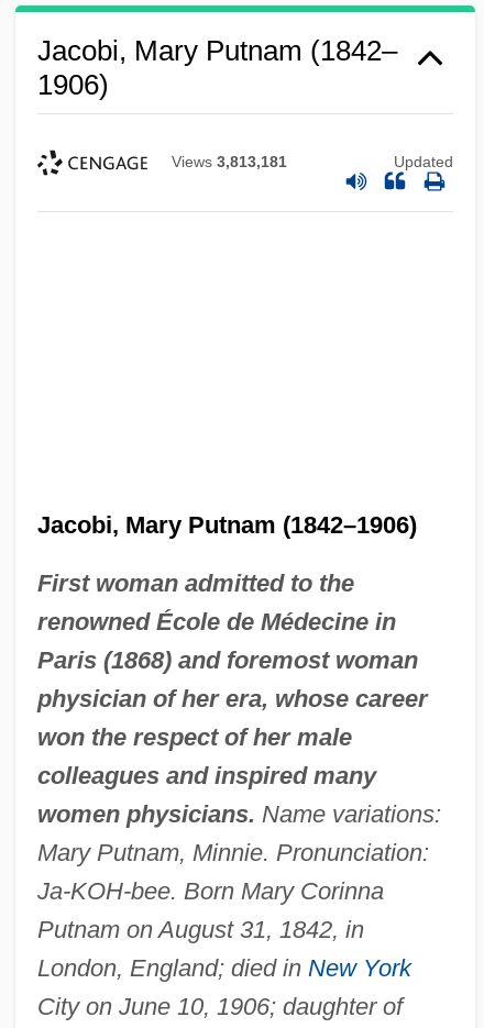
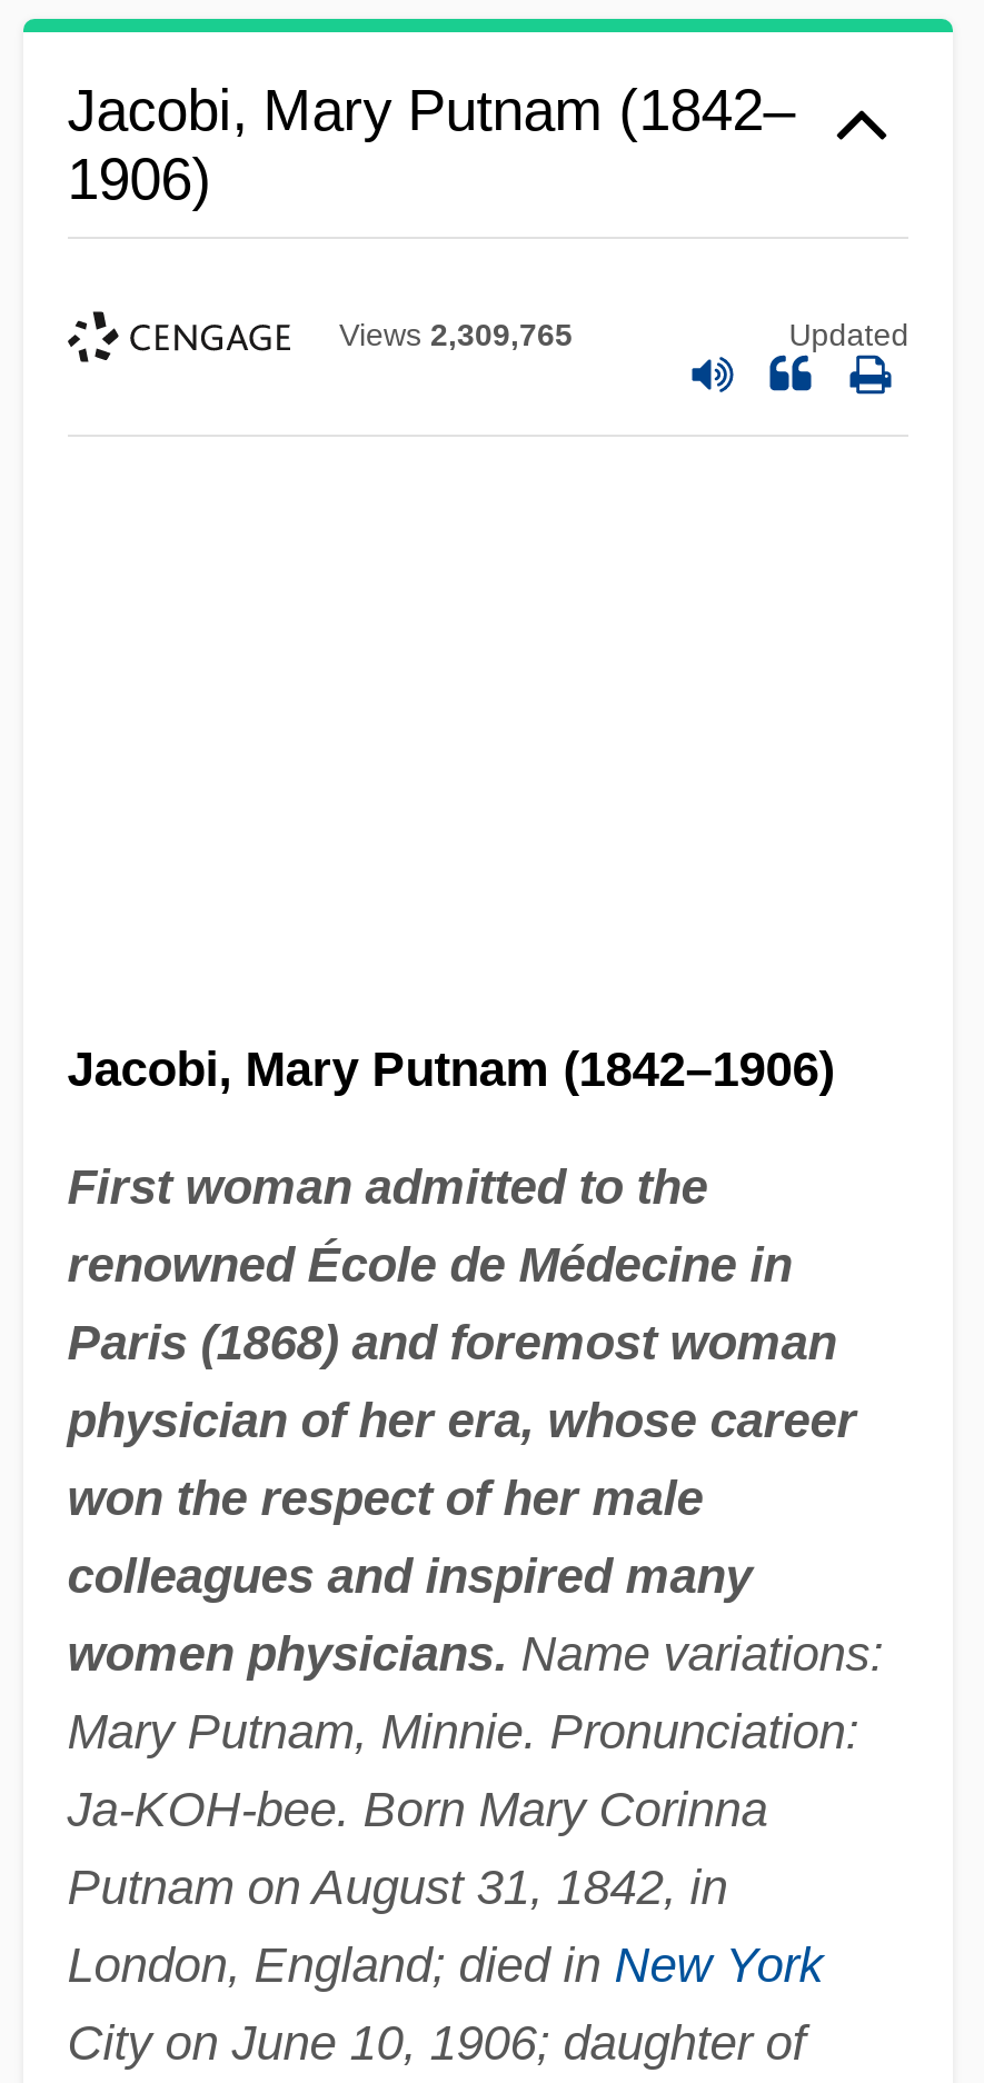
- Views 3,813,181
+ Views 2,309,765
